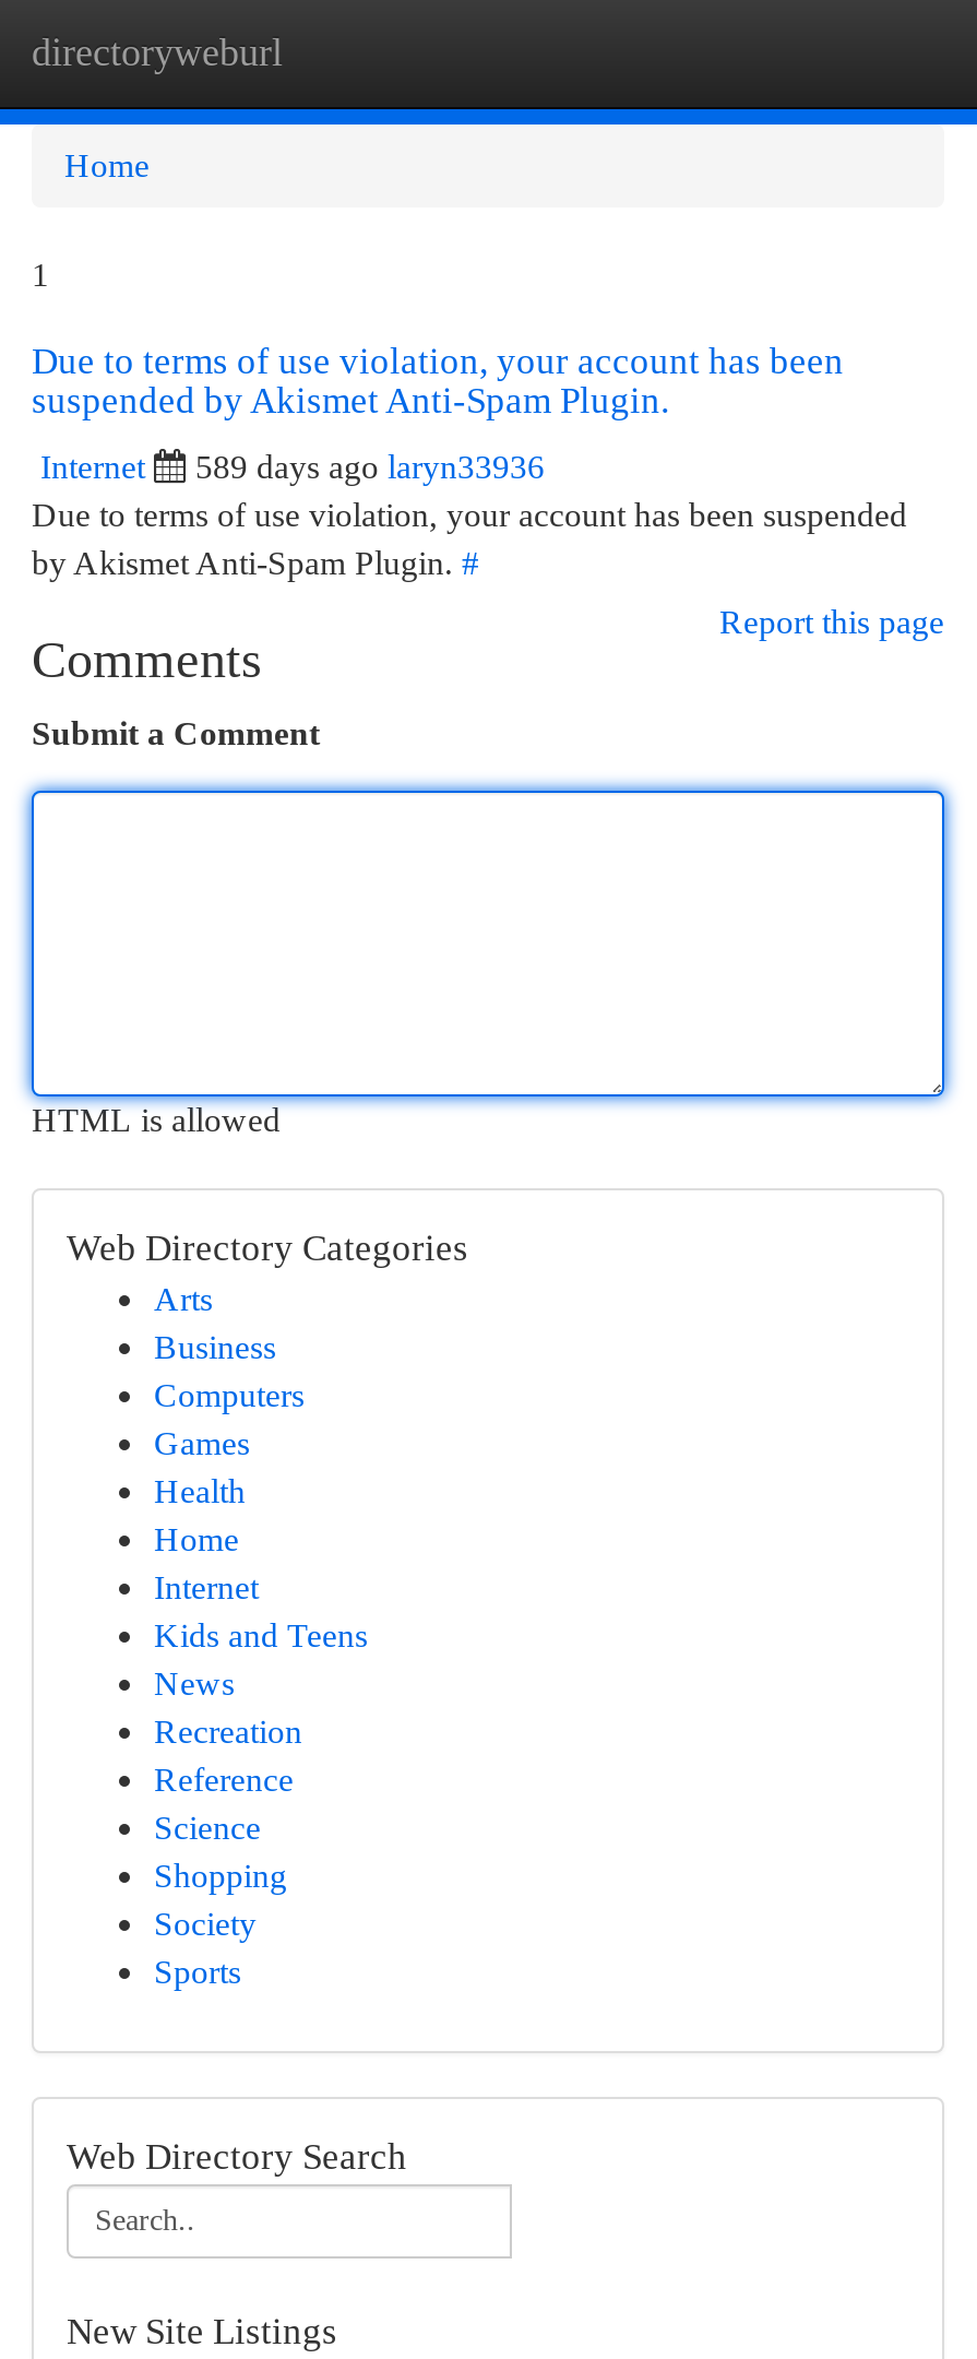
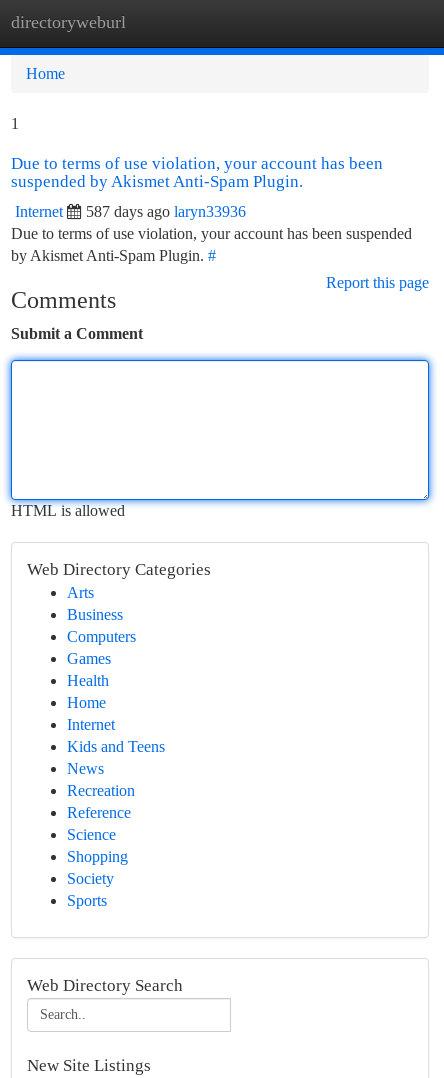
- 589 days ago laryn33936
+ 587 days ago laryn33936
